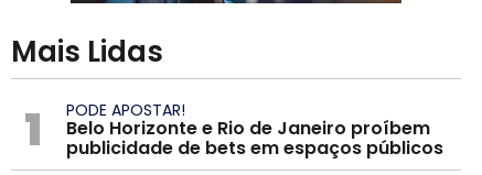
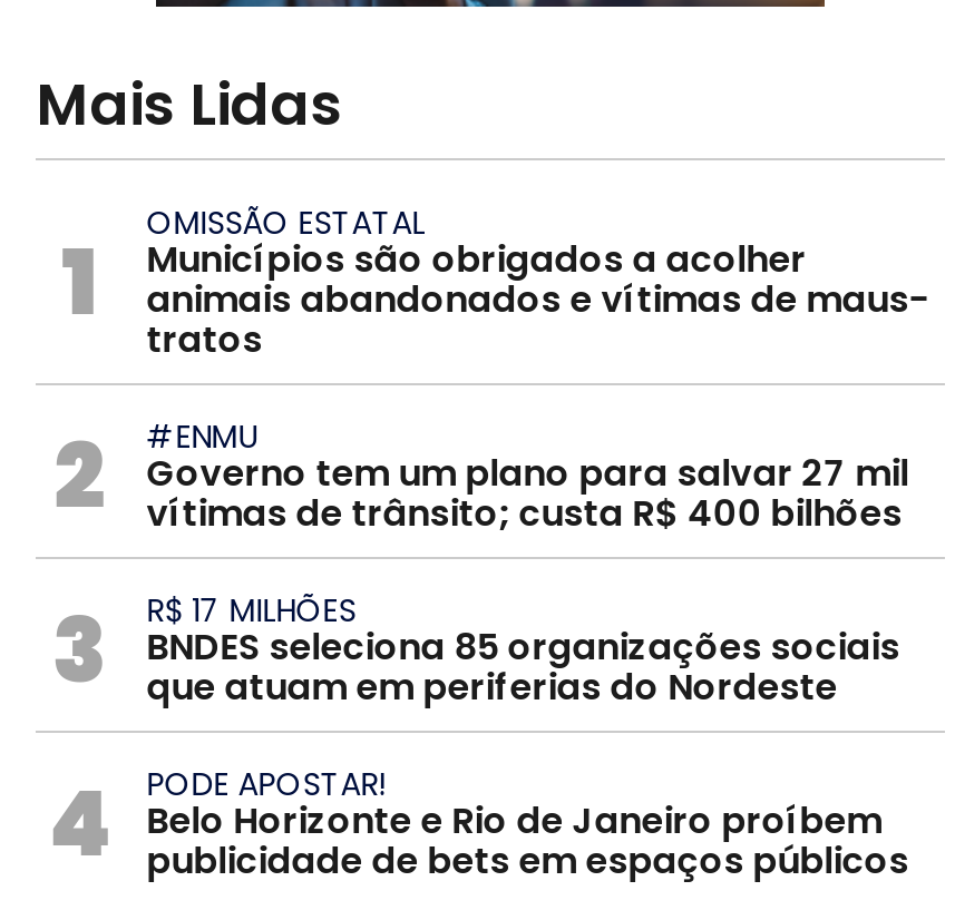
+ OMISSÃO ESTATAL
+ Municípios são obrigados a acolher
+ animais abandonados e vítimas de maus-
+ tratos
+ 2
+ #ENMU
+ Governo tem um plano para salvar 27 mil
+ vítimas de trânsito; custa R$ 400 bilhões
+ 3
+ R$ 17 MILHÕES
+ BNDES seleciona 85 organizações sociais
+ que atuam em periferias do Nordeste
+ 4
